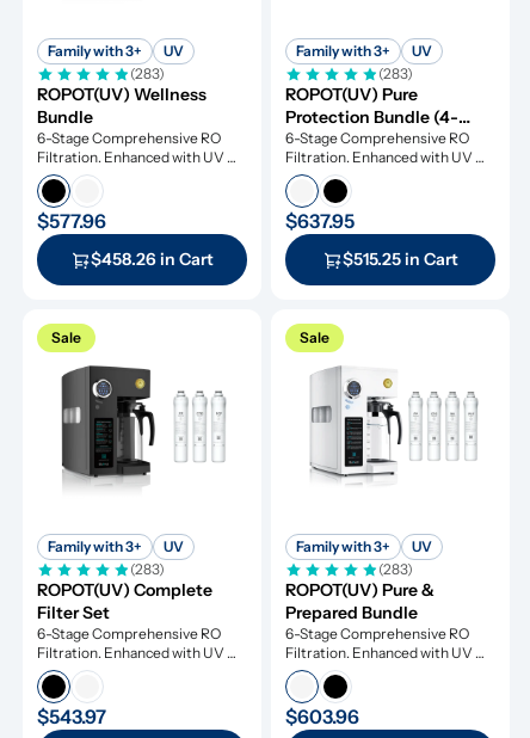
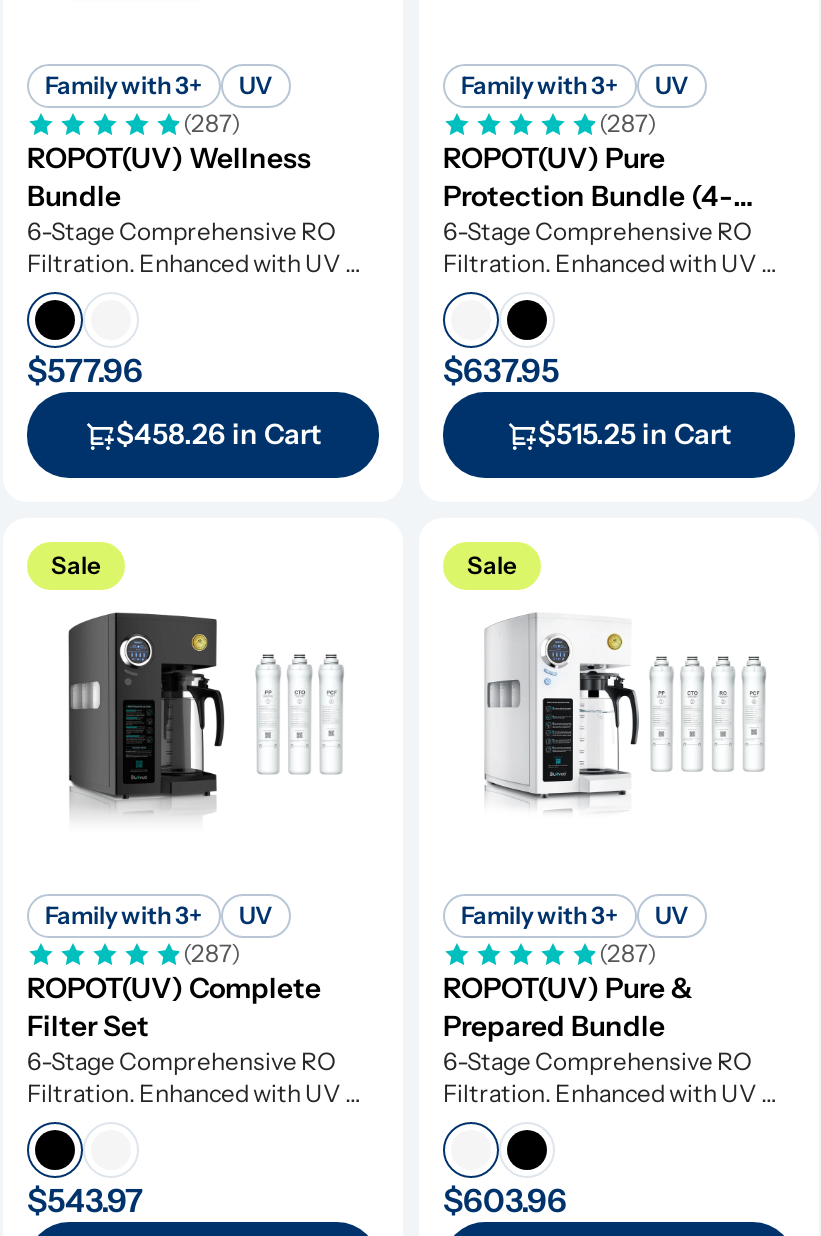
- (283)
+ (287)

- (283)
+ (287)

- (283)
+ (287)

- (283)
+ (287)
